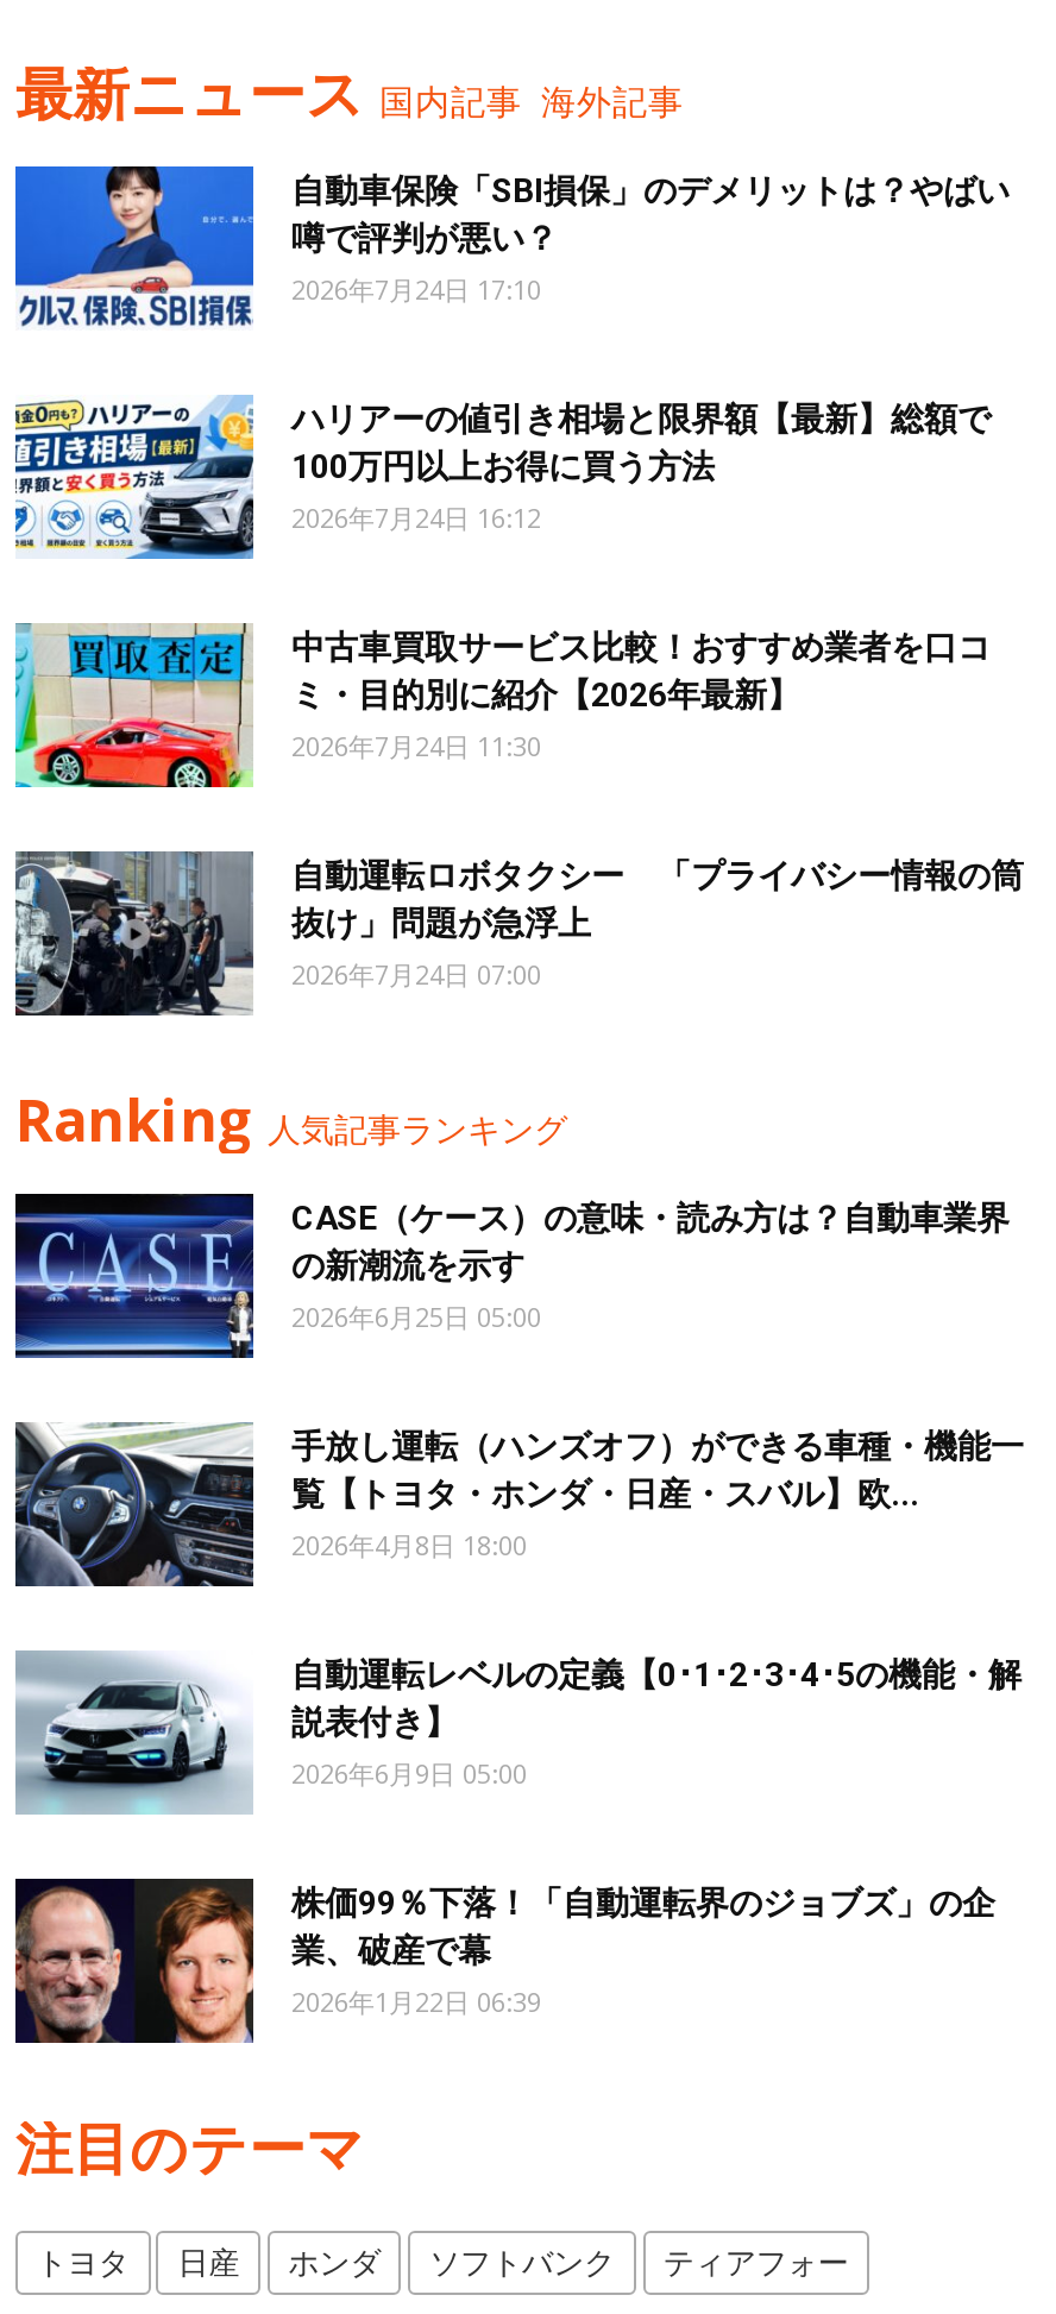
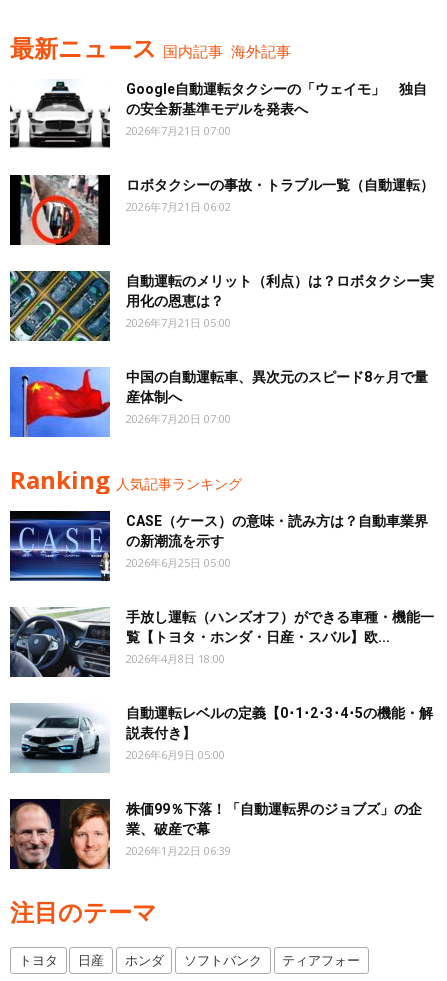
- [image]
- 自動車保険「SBI損保」のデメリットは？やばい
- 噂で評判が悪い？
- 2026年7月24日 17:10
+ [image]
+ Google自動運転タクシーの「ウェイモ」 独自
+ の安全新基準モデルを発表へ
+ 2026年7月21日 07:00

- [image]
- ハリアーの値引き相場と限界額【最新】総額で
- 100万円以上お得に買う方法
- 2026年7月24日 16:12
+ [image]
+ ロボタクシーの事故・トラブル一覧（自動運転）
+ 2026年7月21日 06:02

- [image]
- 中古車買取サービス比較！おすすめ業者を口コ
- ミ・目的別に紹介【2026年最新】
- 2026年7月24日 11:30
+ [image]
+ 自動運転のメリット（利点）は？ロボタクシー実
+ 用化の恩恵は？
+ 2026年7月21日 05:00

- [image]
- 自動運転ロボタクシー 「プライバシー情報の筒
- 抜け」問題が急浮上
- 2026年7月24日 07:00
+ [image]
+ 中国の自動運転車、異次元のスピード8ヶ月で量
+ 産体制へ
+ 2026年7月20日 07:00
